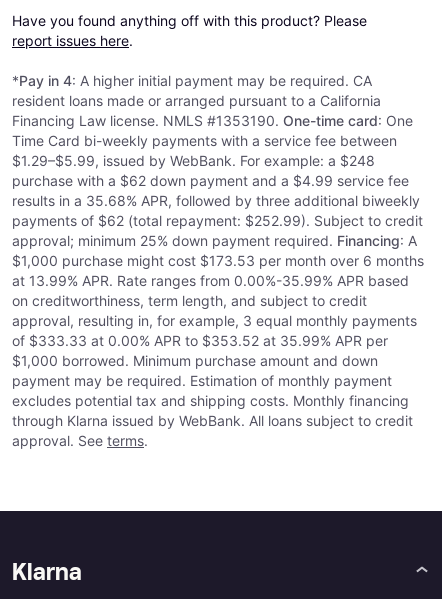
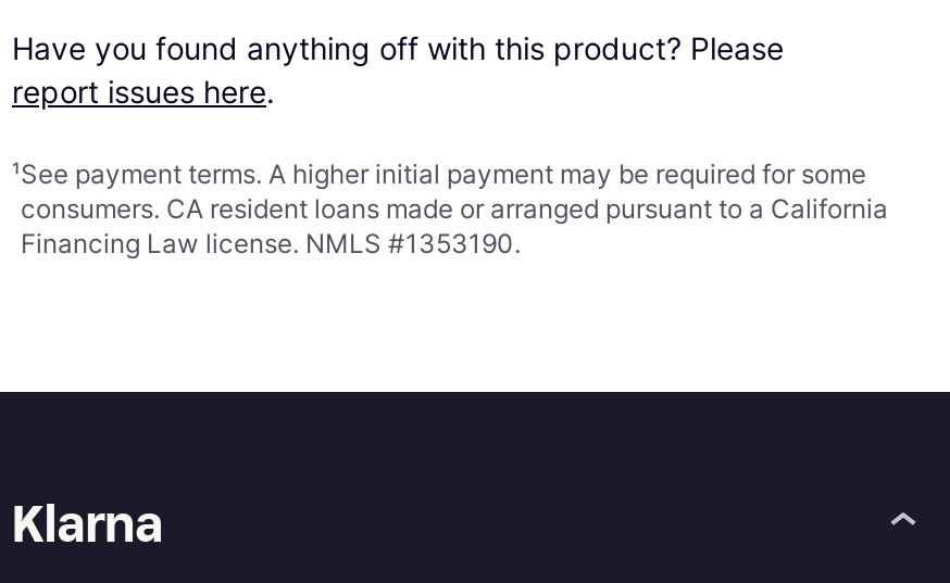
- *Pay in 4: A higher initial payment may be required. CA
- resident loans made or arranged pursuant to a California
- Financing Law license. NMLS #1353190. One-time card: One
- Time Card bi-weekly payments with a service fee between
- $1.29–$5.99, issued by WebBank. For example: a $248
- purchase with a $62 down payment and a $4.99 service fee
- results in a 35.68% APR, followed by three additional biweekly
- payments of $62 (total repayment: $252.99). Subject to credit
- approval; minimum 25% down payment required. Financing: A
- $1,000 purchase might cost $173.53 per month over 6 months
- at 13.99% APR. Rate ranges from 0.00%-35.99% APR based
- on creditworthiness, term length, and subject to credit
- approval, resulting in, for example, 3 equal monthly payments
- of $333.33 at 0.00% APR to $353.52 at 35.99% APR per
- $1,000 borrowed. Minimum purchase amount and down
- payment may be required. Estimation of monthly payment
- excludes potential tax and shipping costs. Monthly financing
- through Klarna issued by WebBank. All loans subject to credit
- approval. See terms.
+ ¹See payment terms. A higher initial payment may be required for some
+ consumers. CA resident loans made or arranged pursuant to a California
+ Financing Law license. NMLS #1353190.
